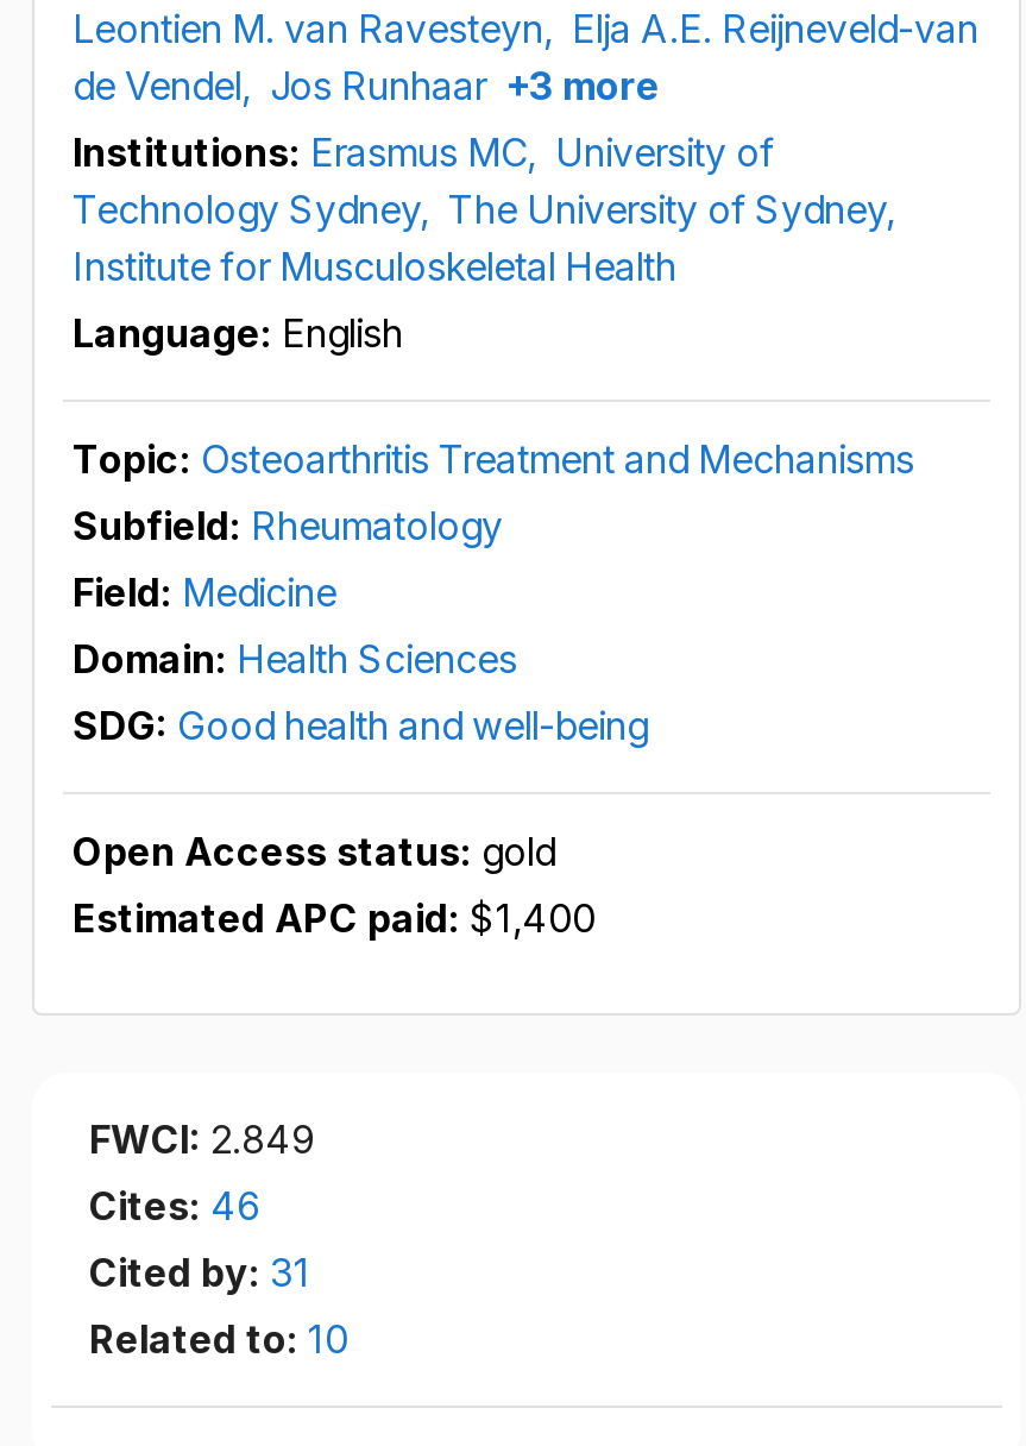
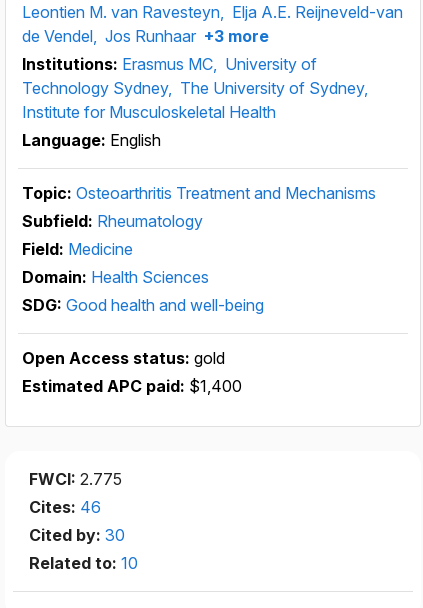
- FWCI: 2.849
+ FWCI: 2.775

- Cited by: 31
+ Cited by: 30
